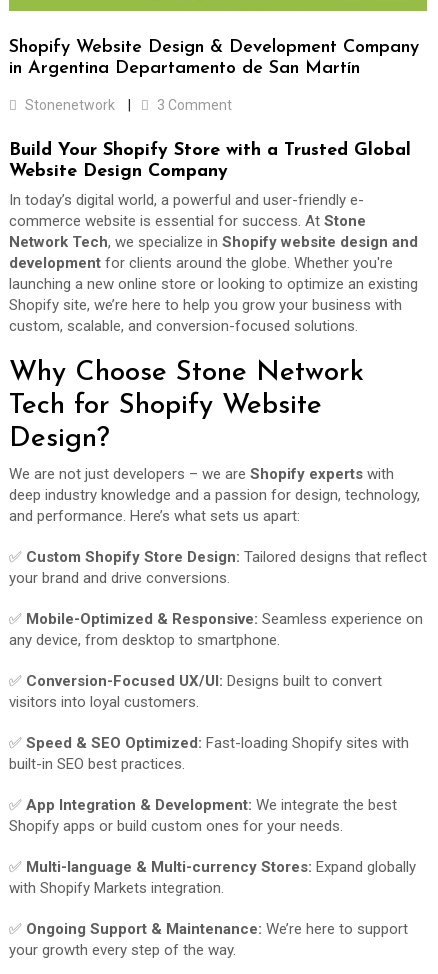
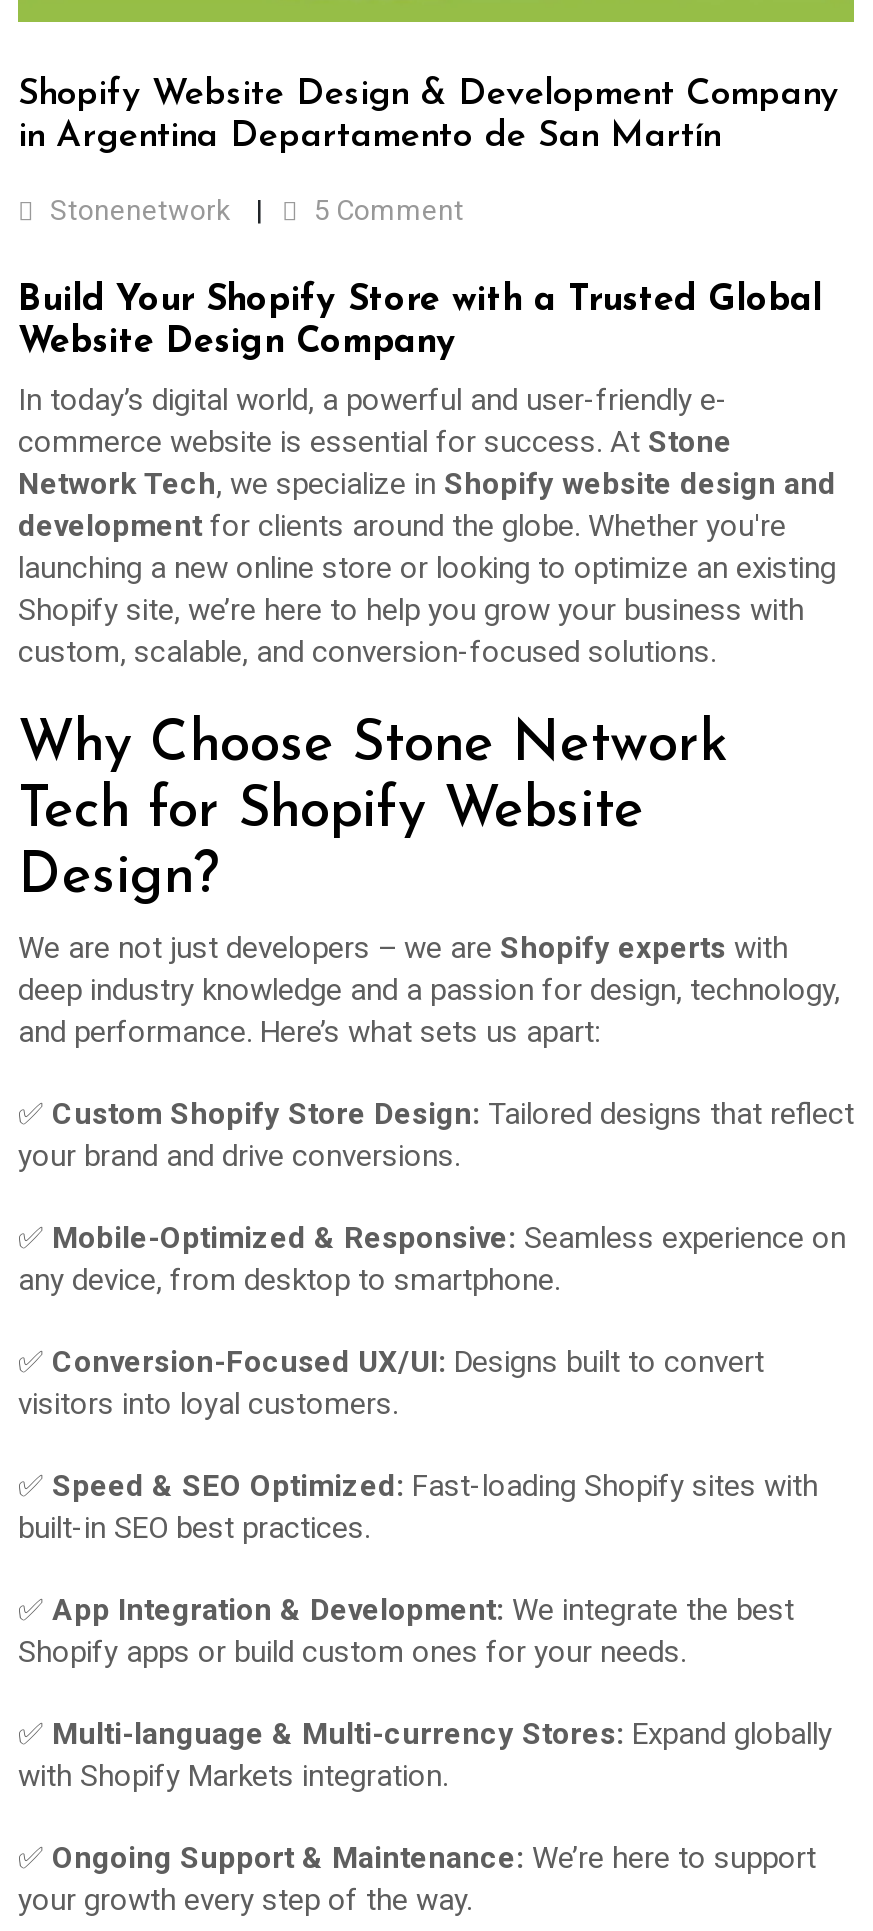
- 3 Comment
+ 5 Comment
